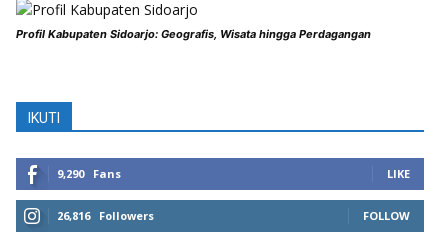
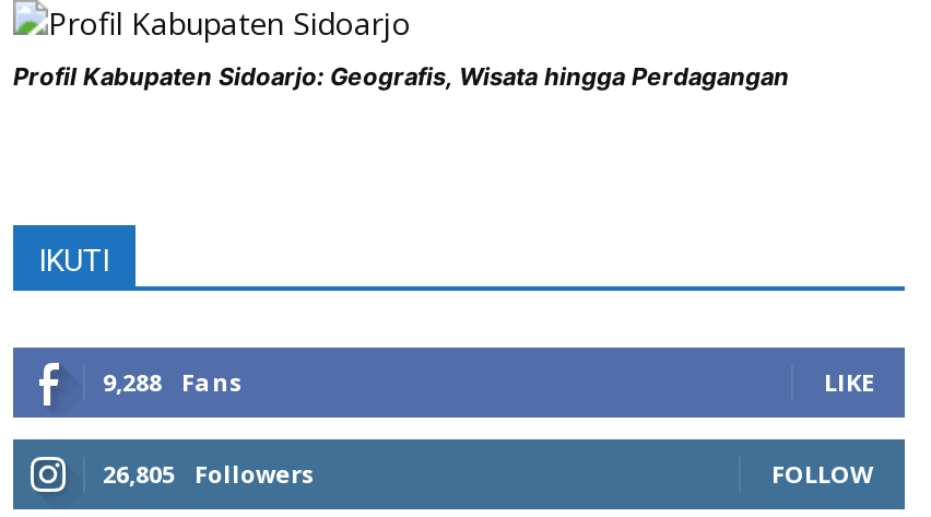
- 9,290 Fans
+ 9,288 Fans

- 26,816 Followers
+ 26,805 Followers
